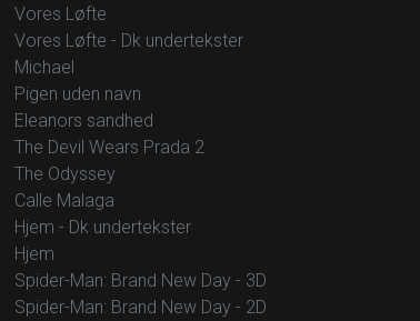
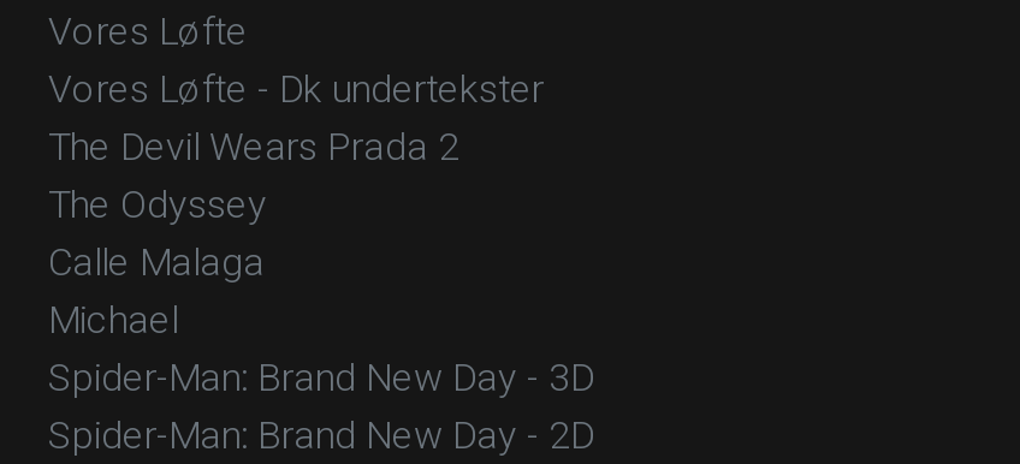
- Michael
- Pigen uden navn
- Eleanors sandhed

- Hjem - Dk undertekster
- Hjem
+ Michael
